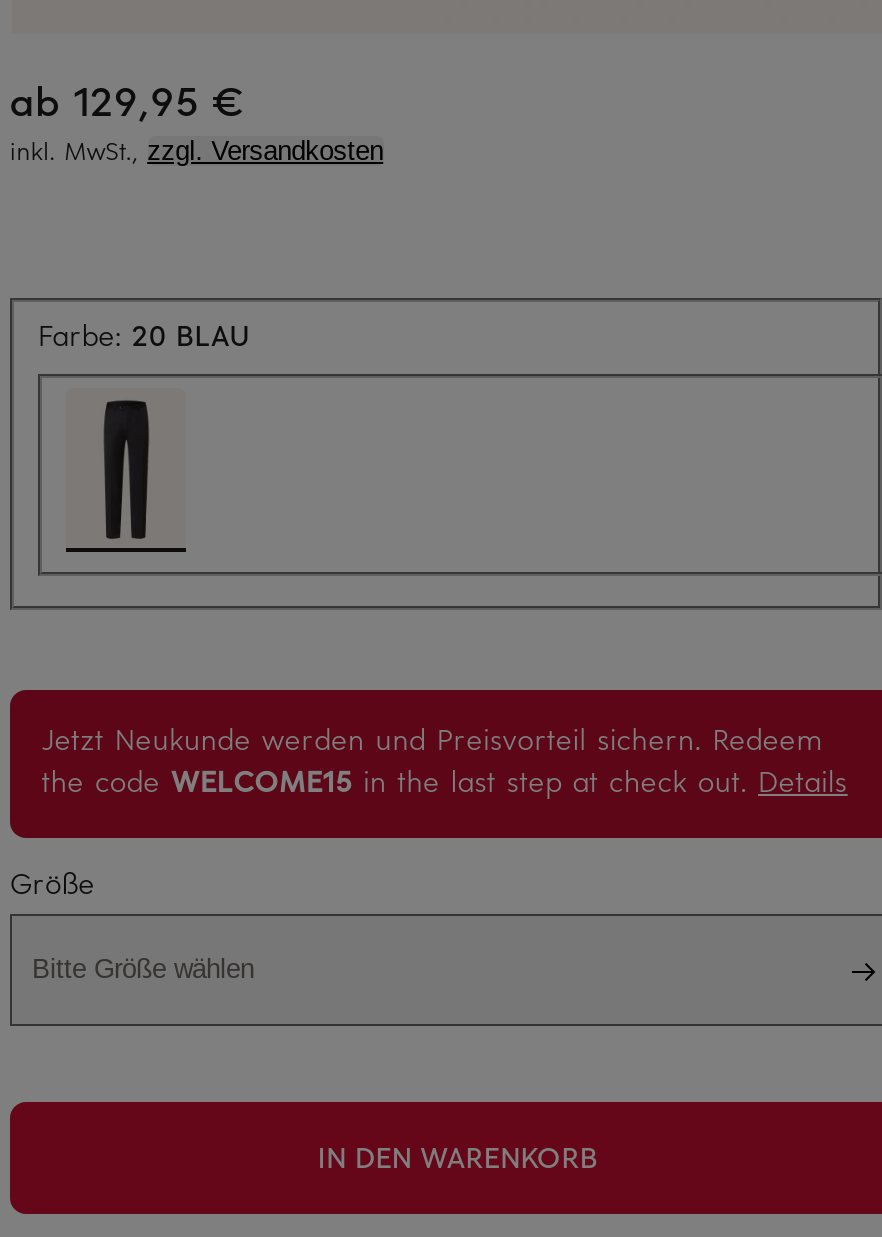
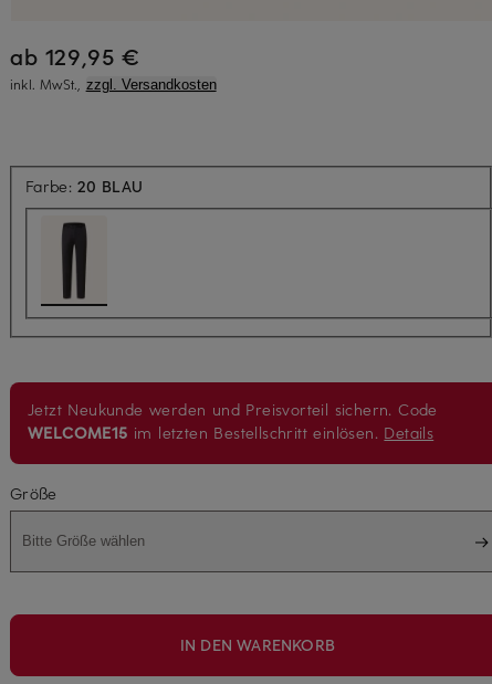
- Jetzt Neukunde werden und Preisvorteil sichern. Redeem
- the code WELCOME15 in the last step at check out. Details
+ Jetzt Neukunde werden und Preisvorteil sichern. Code
+ WELCOME15 im letzten Bestellschritt einlösen. Details
